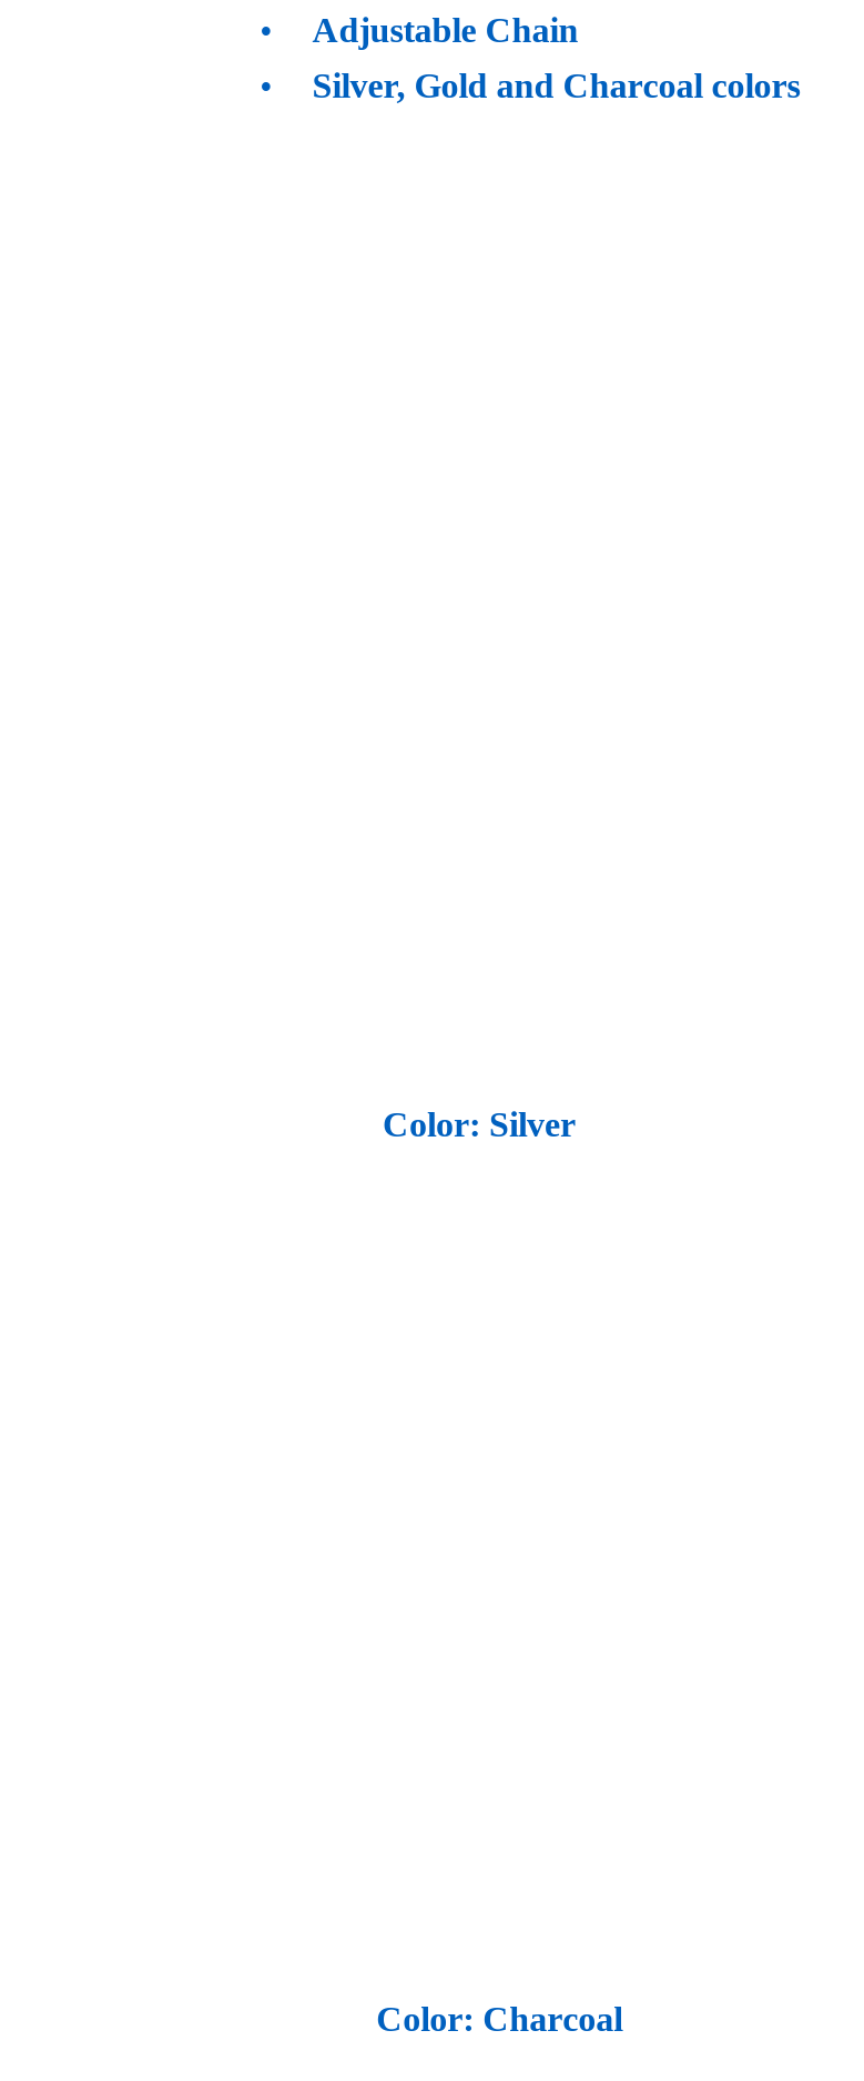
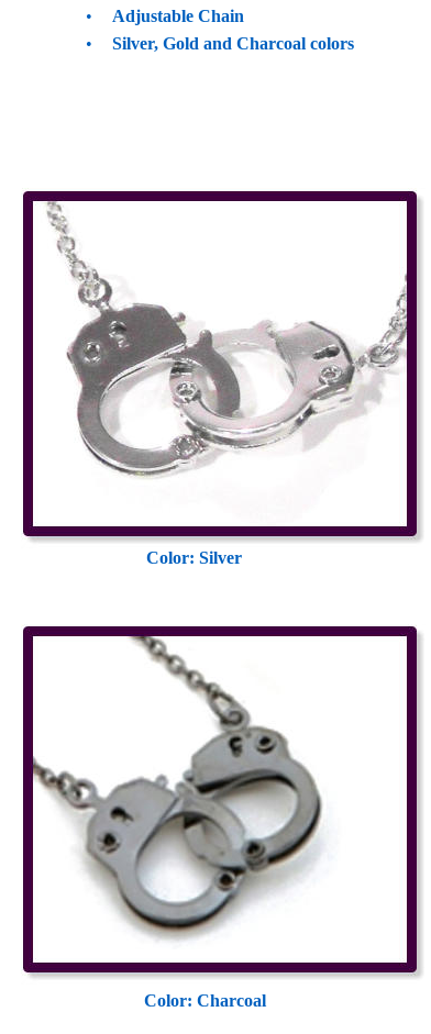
+ [image]

+ [image]
